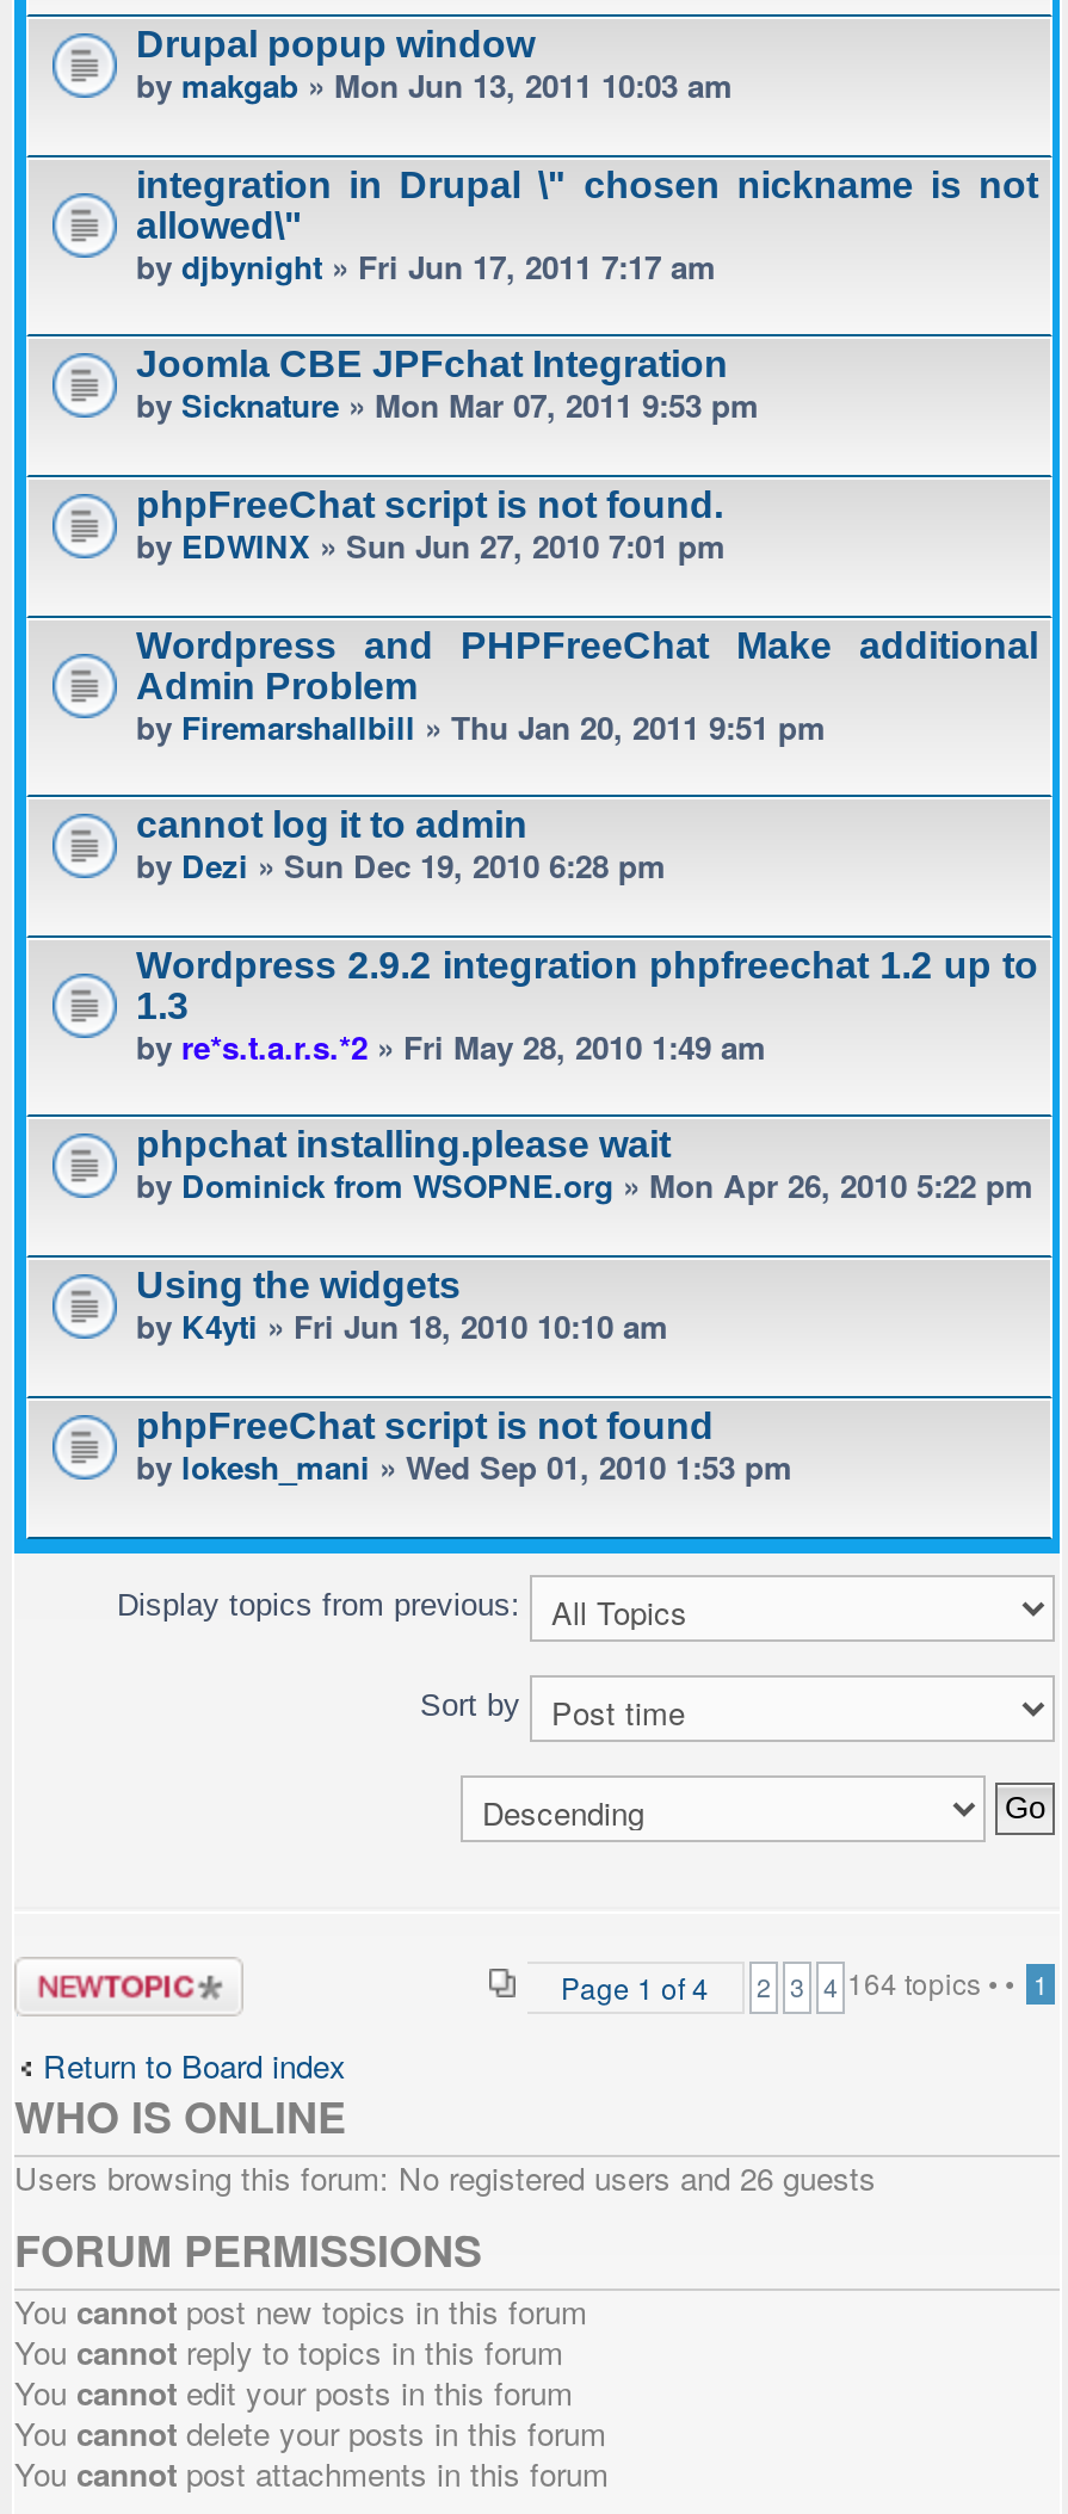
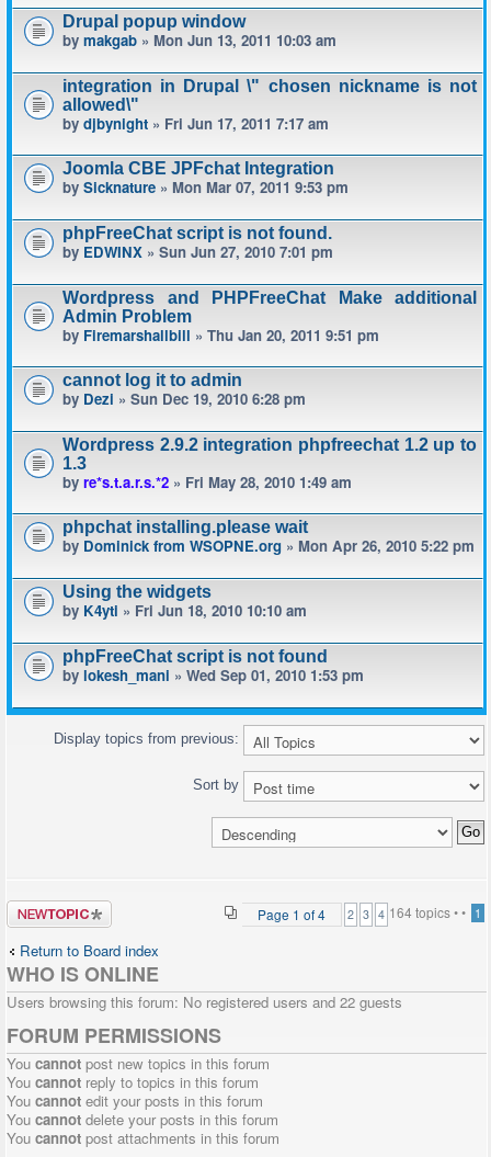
- Users browsing this forum: No registered users and 26 guests
+ Users browsing this forum: No registered users and 22 guests
